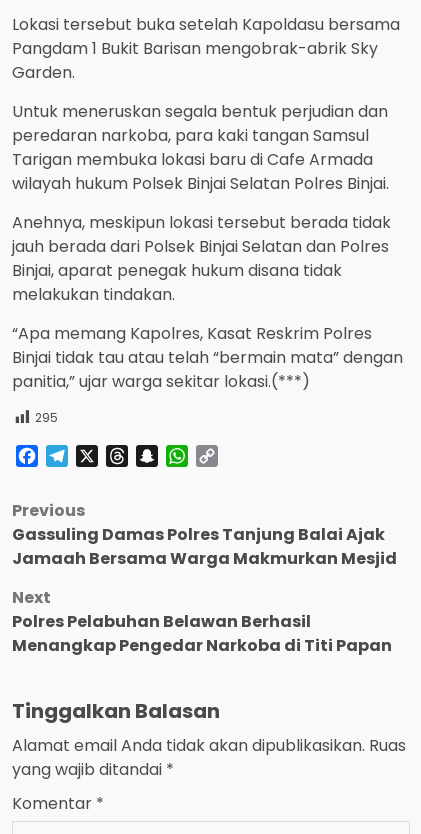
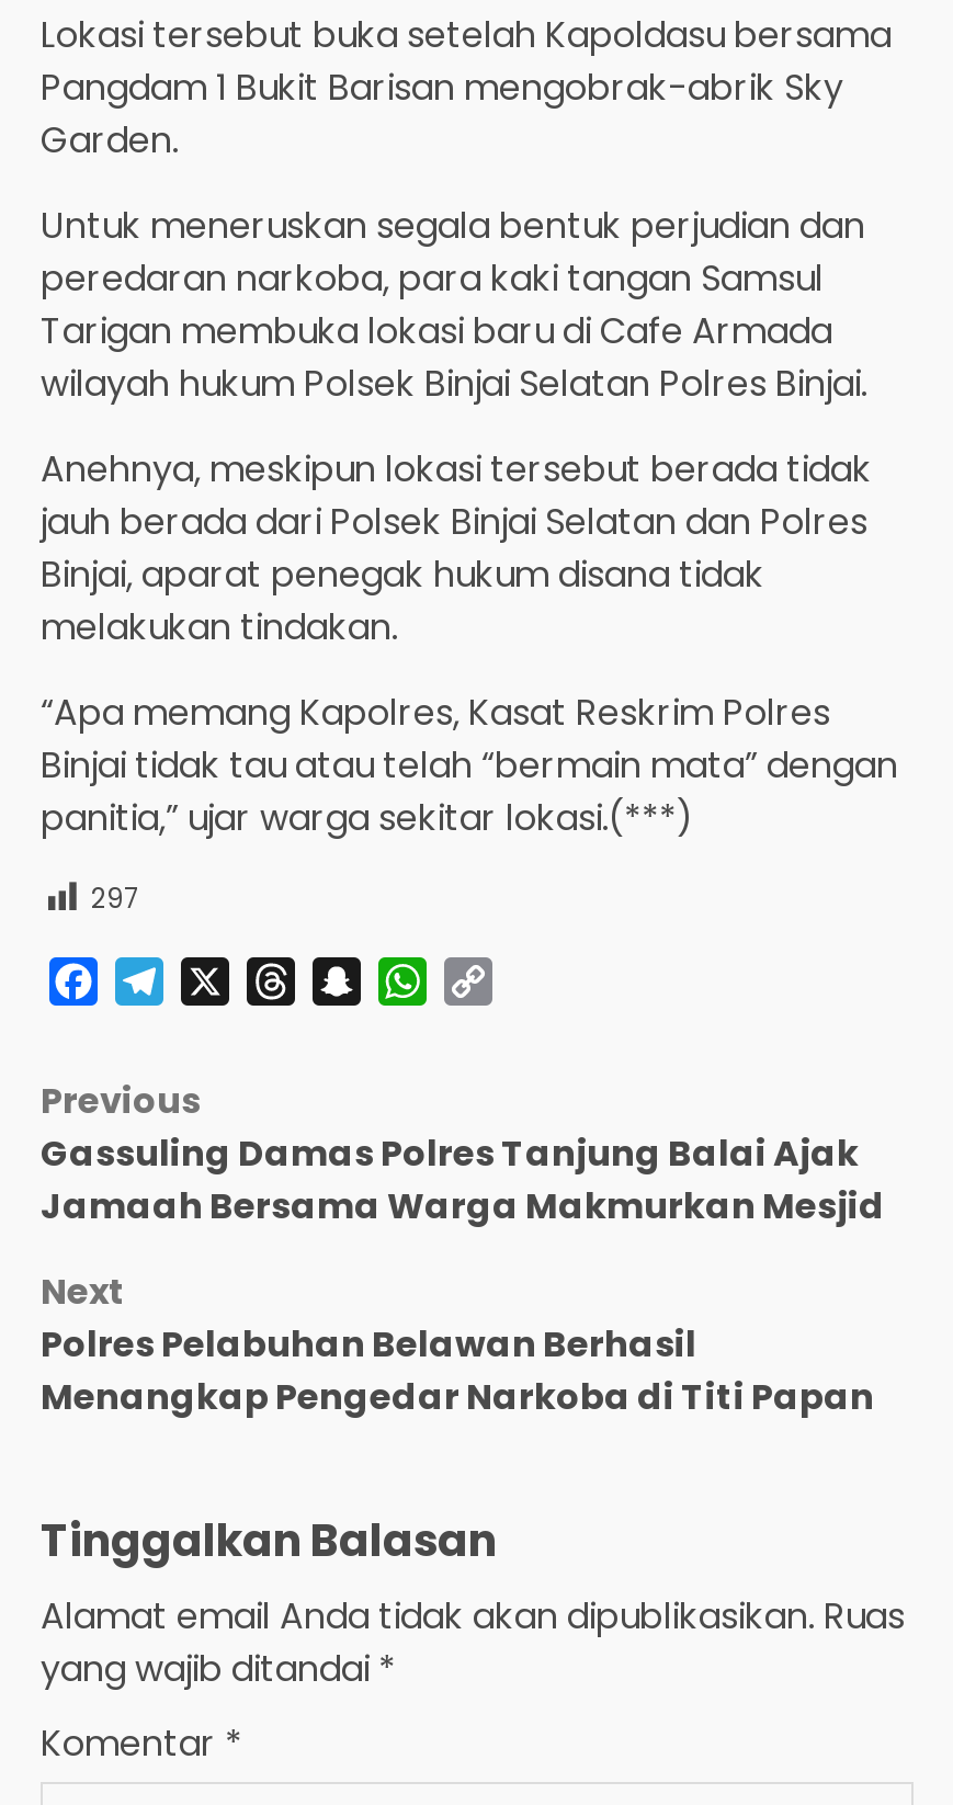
- 295
+ 297
